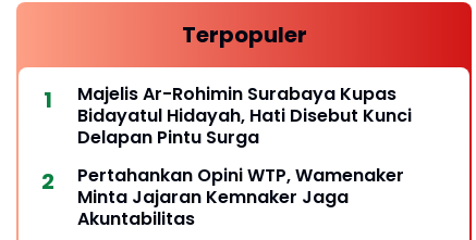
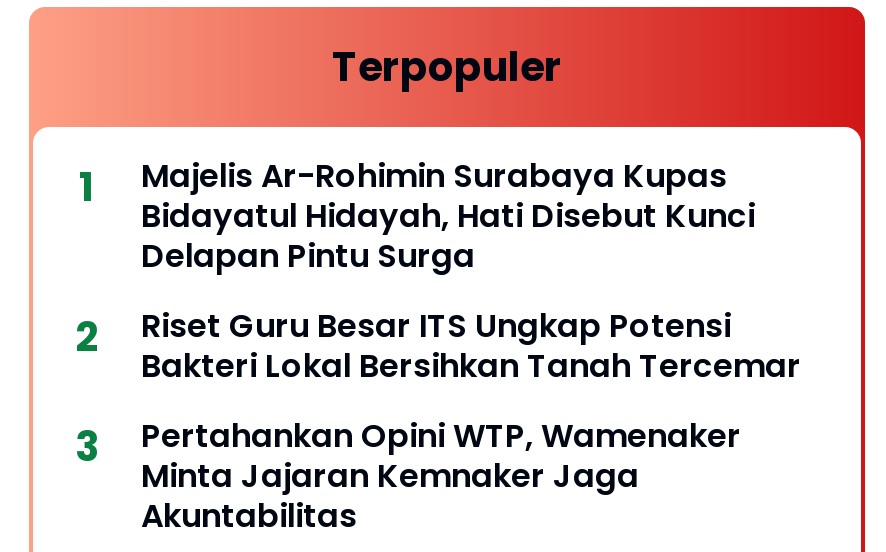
+ Riset Guru Besar ITS Ungkap Potensi
+ Bakteri Lokal Bersihkan Tanah Tercemar
